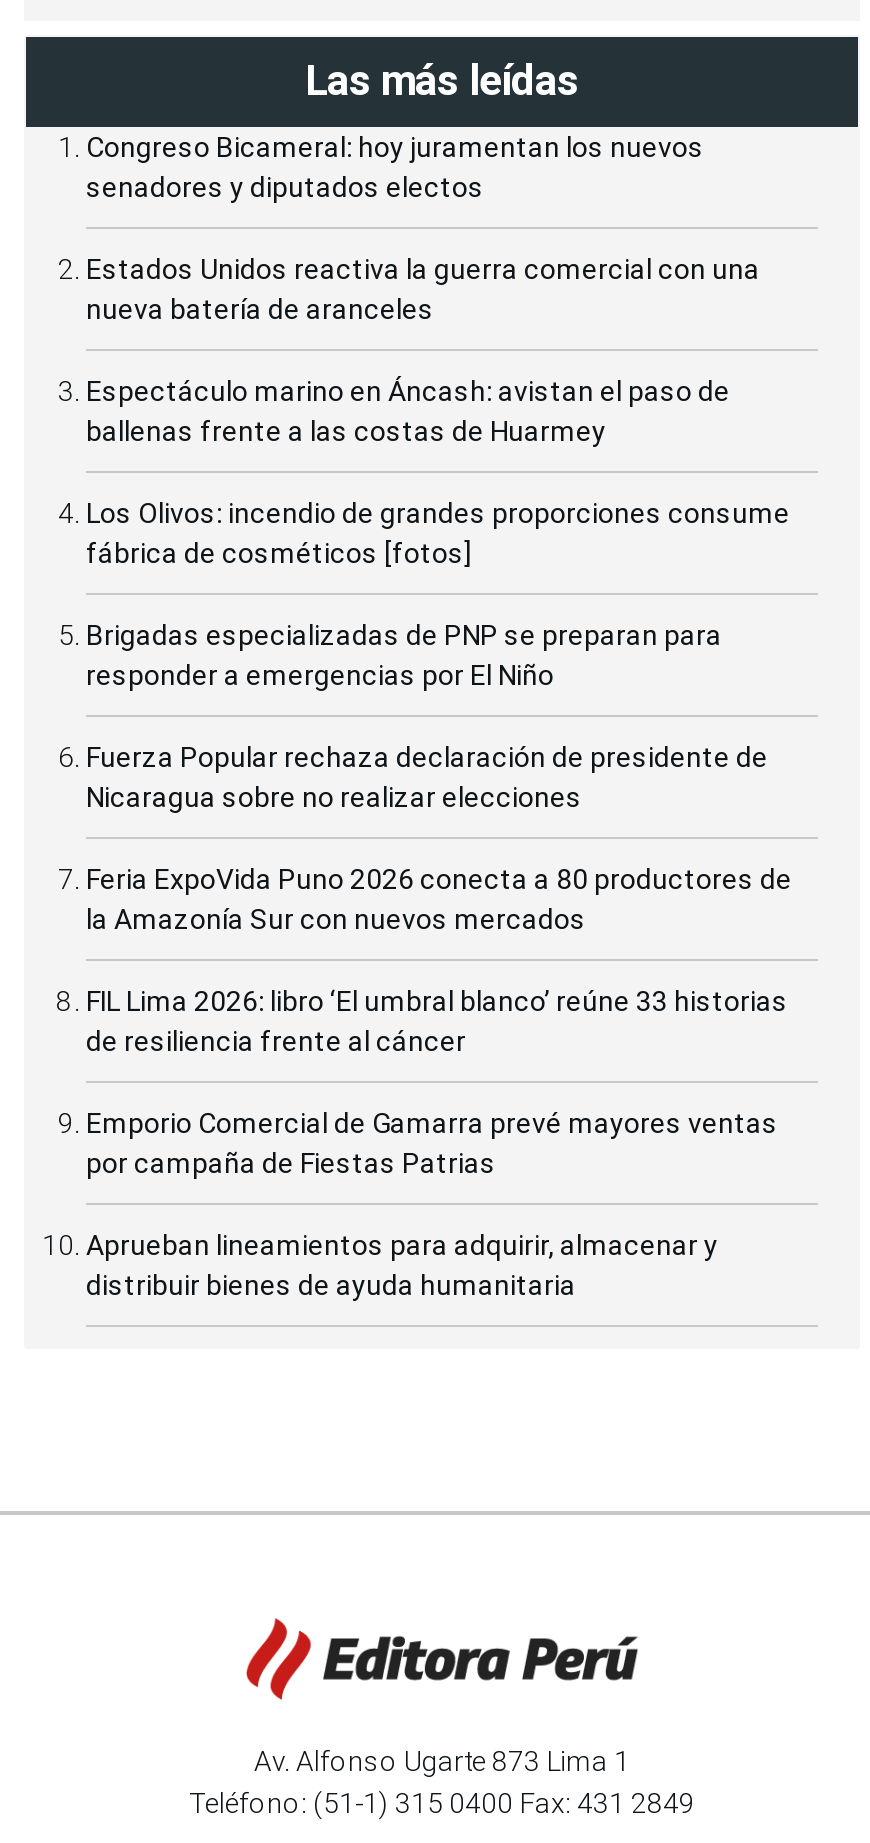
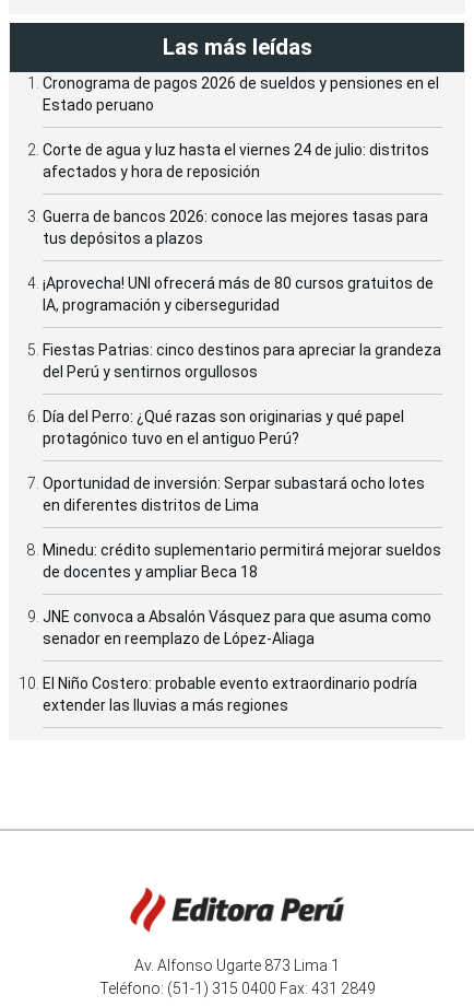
- Congreso Bicameral: hoy juramentan los nuevos
- senadores y diputados electos
+ Cronograma de pagos 2026 de sueldos y pensiones en el
+ Estado peruano

- Estados Unidos reactiva la guerra comercial con una
- nueva batería de aranceles
+ Corte de agua y luz hasta el viernes 24 de julio: distritos
+ afectados y hora de reposición

- Espectáculo marino en Áncash: avistan el paso de
- ballenas frente a las costas de Huarmey
+ Guerra de bancos 2026: conoce las mejores tasas para
+ tus depósitos a plazos

- Los Olivos: incendio de grandes proporciones consume
- fábrica de cosméticos [fotos]
+ ¡Aprovecha! UNI ofrecerá más de 80 cursos gratuitos de
+ IA, programación y ciberseguridad

- Brigadas especializadas de PNP se preparan para
- responder a emergencias por El Niño
+ Fiestas Patrias: cinco destinos para apreciar la grandeza
+ del Perú y sentirnos orgullosos

- Fuerza Popular rechaza declaración de presidente de
- Nicaragua sobre no realizar elecciones
+ Día del Perro: ¿Qué razas son originarias y qué papel
+ protagónico tuvo en el antiguo Perú?

- Feria ExpoVida Puno 2026 conecta a 80 productores de
- la Amazonía Sur con nuevos mercados
+ Oportunidad de inversión: Serpar subastará ocho lotes
+ en diferentes distritos de Lima

- FIL Lima 2026: libro ‘El umbral blanco’ reúne 33 historias
- de resiliencia frente al cáncer
+ Minedu: crédito suplementario permitirá mejorar sueldos
+ de docentes y ampliar Beca 18

- Emporio Comercial de Gamarra prevé mayores ventas
- por campaña de Fiestas Patrias
+ JNE convoca a Absalón Vásquez para que asuma como
+ senador en reemplazo de López-Aliaga

- Aprueban lineamientos para adquirir, almacenar y
- distribuir bienes de ayuda humanitaria
+ El Niño Costero: probable evento extraordinario podría
+ extender las lluvias a más regiones
